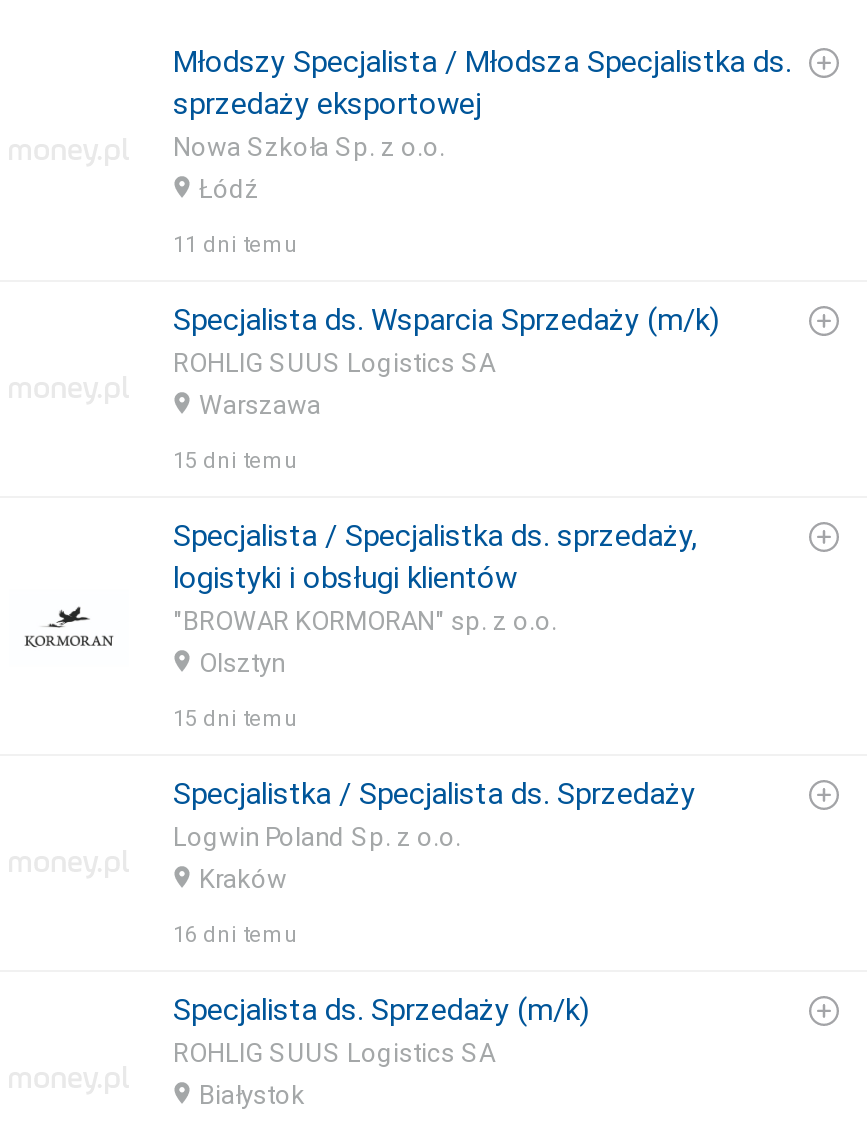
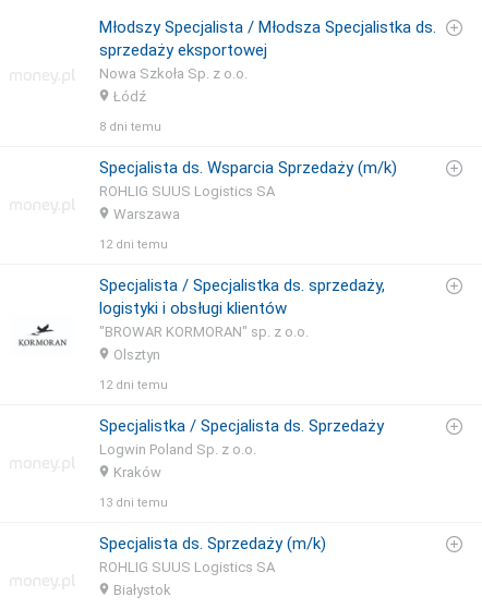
- 11 dni temu
+ 8 dni temu

- 15 dni temu
+ 12 dni temu

- 15 dni temu
+ 12 dni temu

- 16 dni temu
+ 13 dni temu
